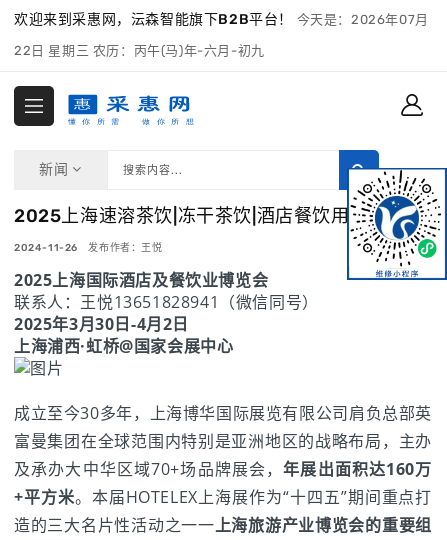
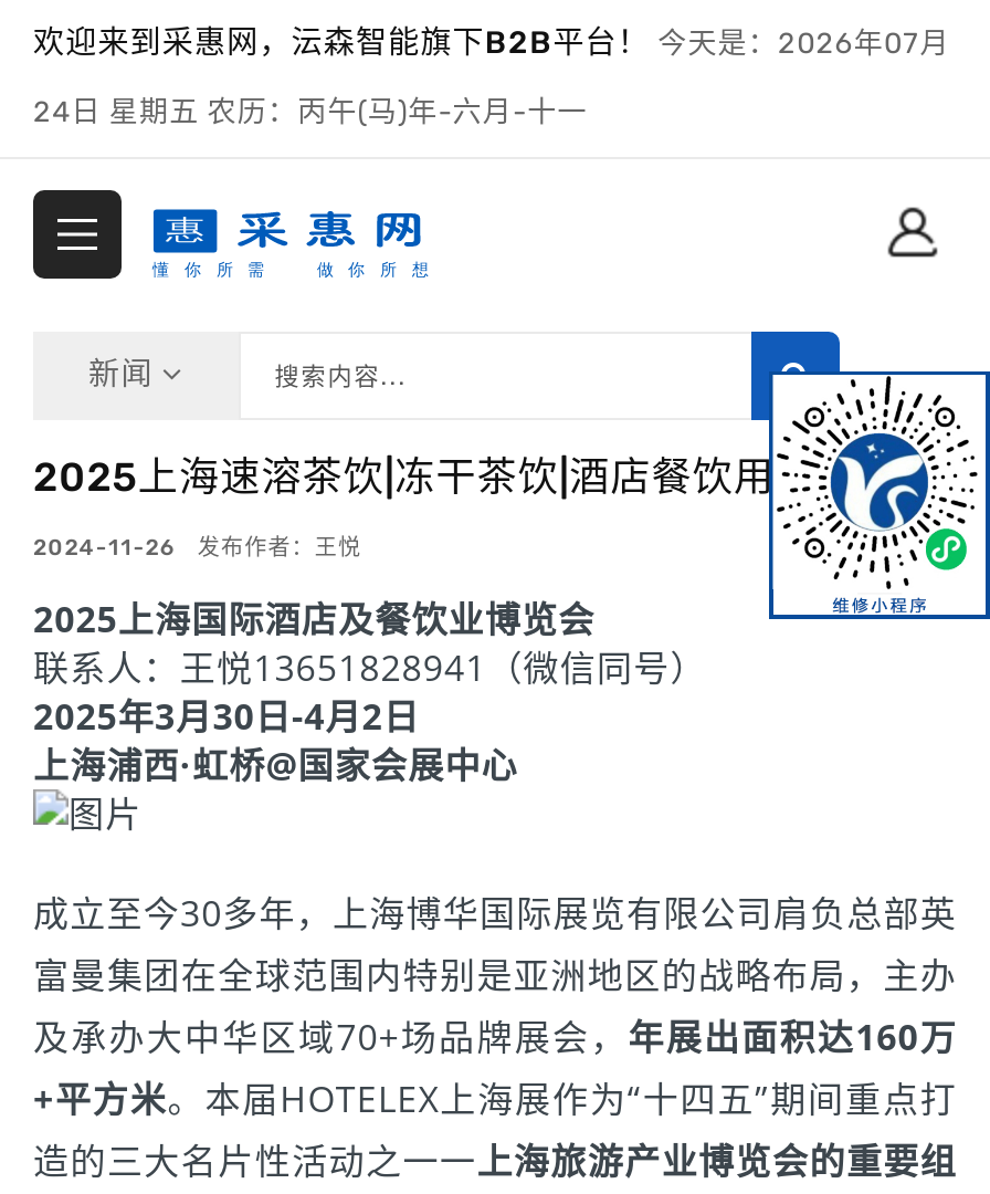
- 22日 星期三 农历：丙午(马)年-六月-初九
+ 24日 星期五 农历：丙午(马)年-六月-十一
